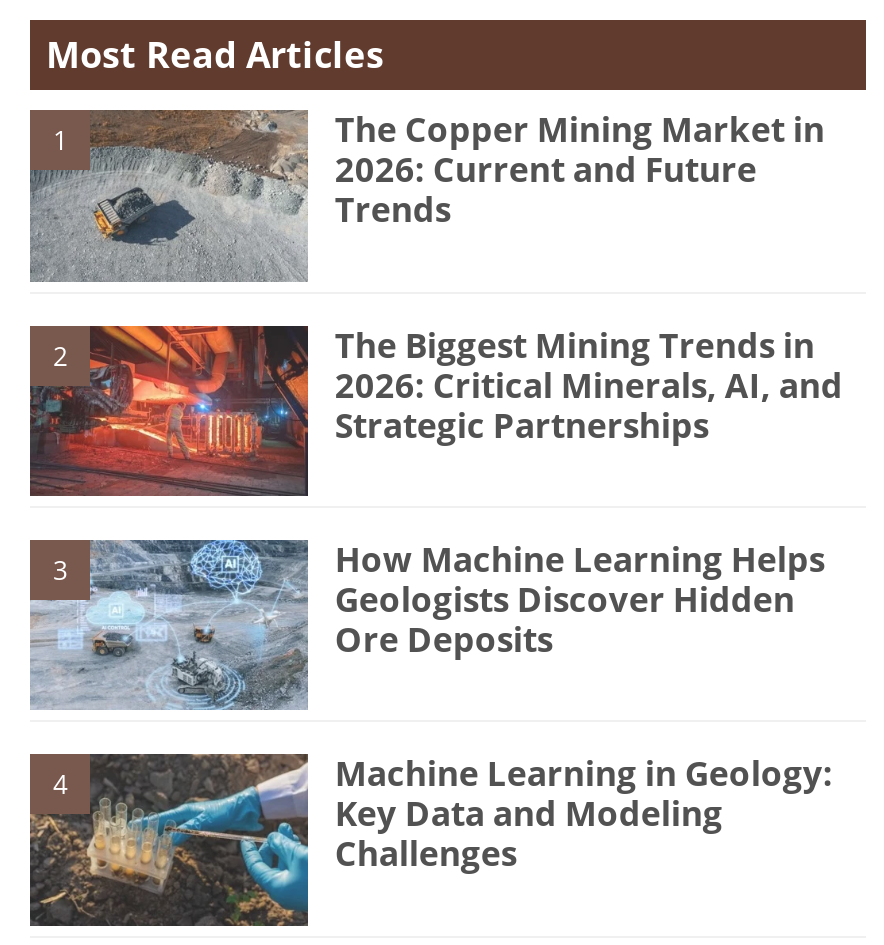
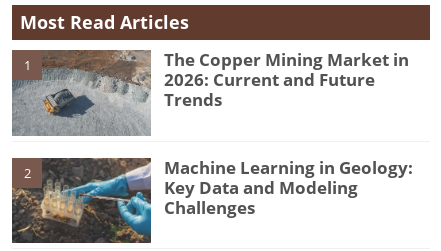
- [image]
- The Biggest Mining Trends in
- 2026: Critical Minerals, AI, and
- Strategic Partnerships
- 3
- How Machine Learning Helps
- Geologists Discover Hidden
- Ore Deposits
- 4

- [image]
